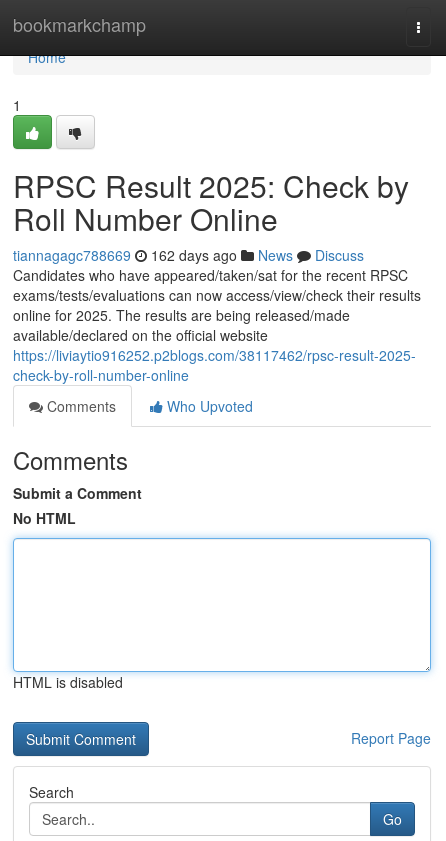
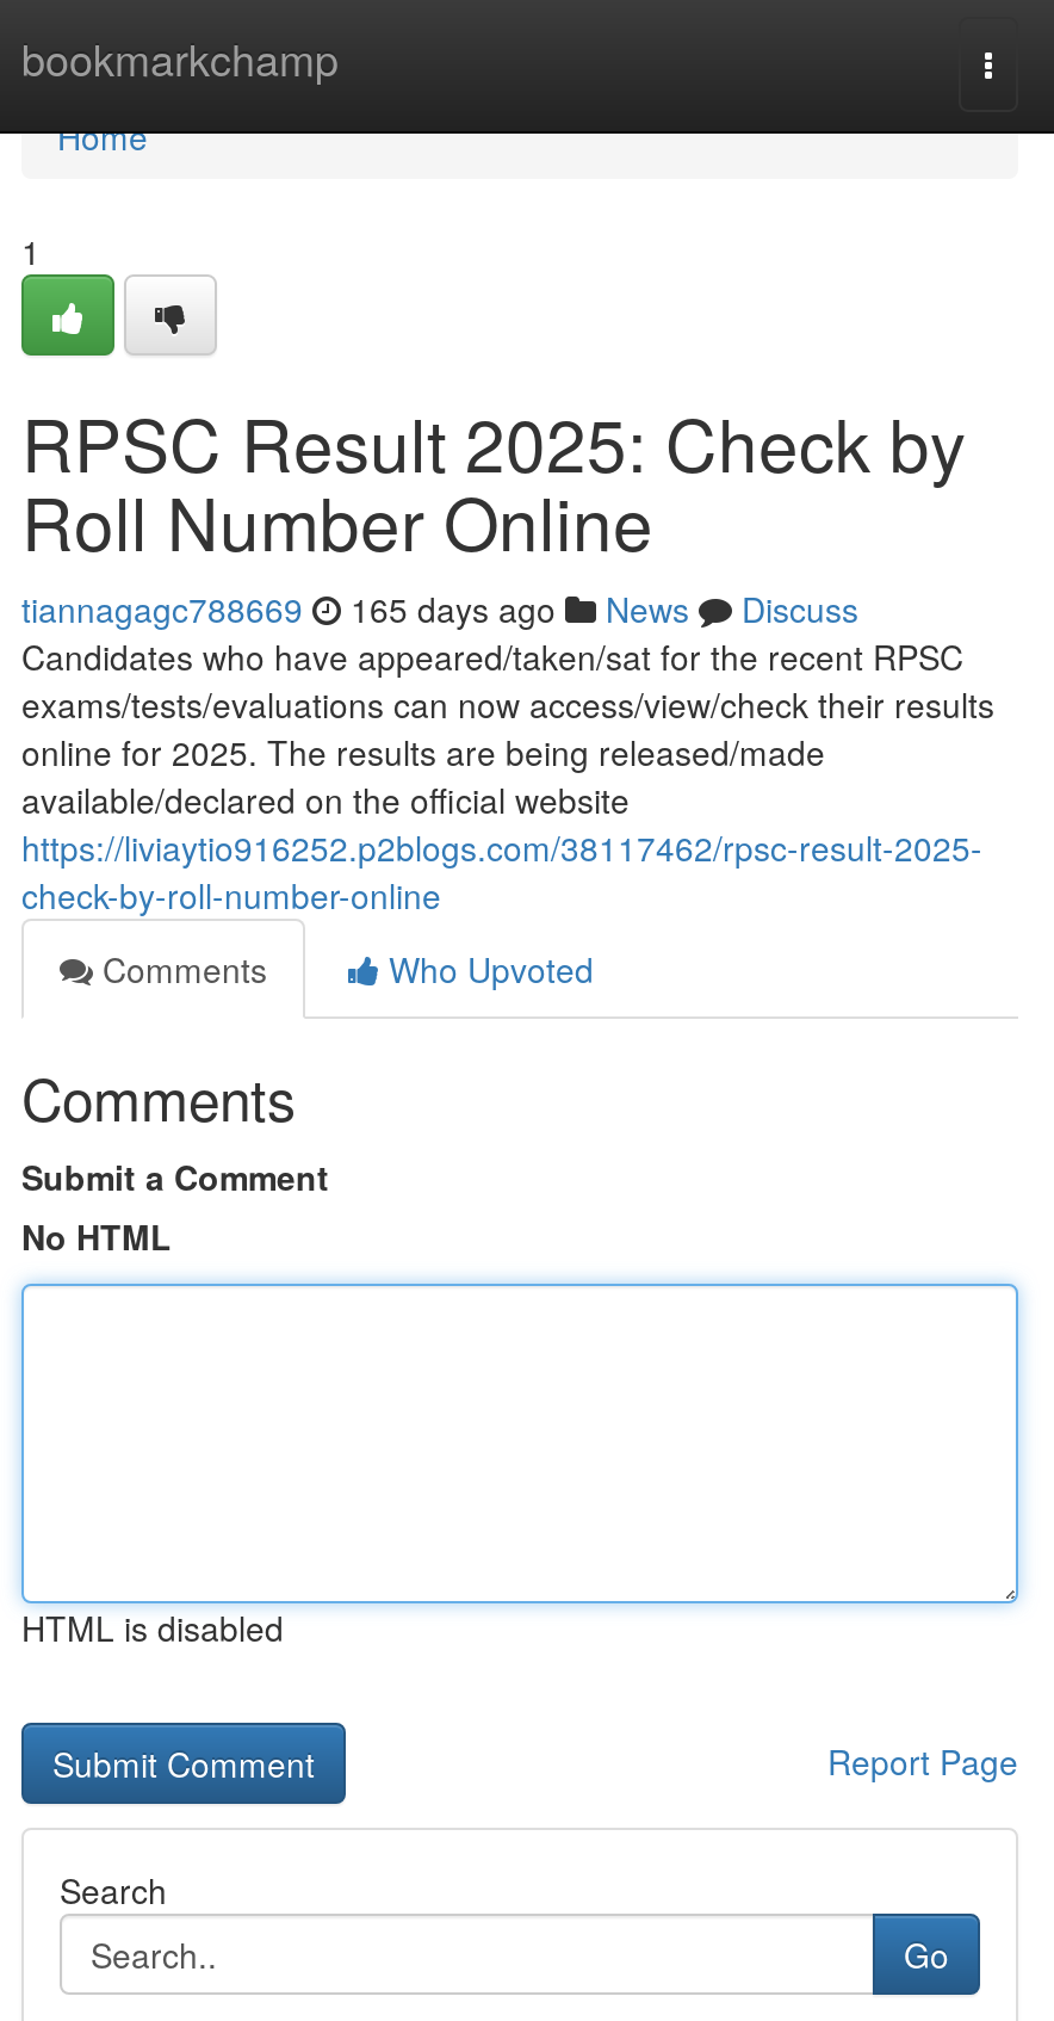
- tiannagagc788669 162 days ago News Discuss
+ tiannagagc788669 165 days ago News Discuss
